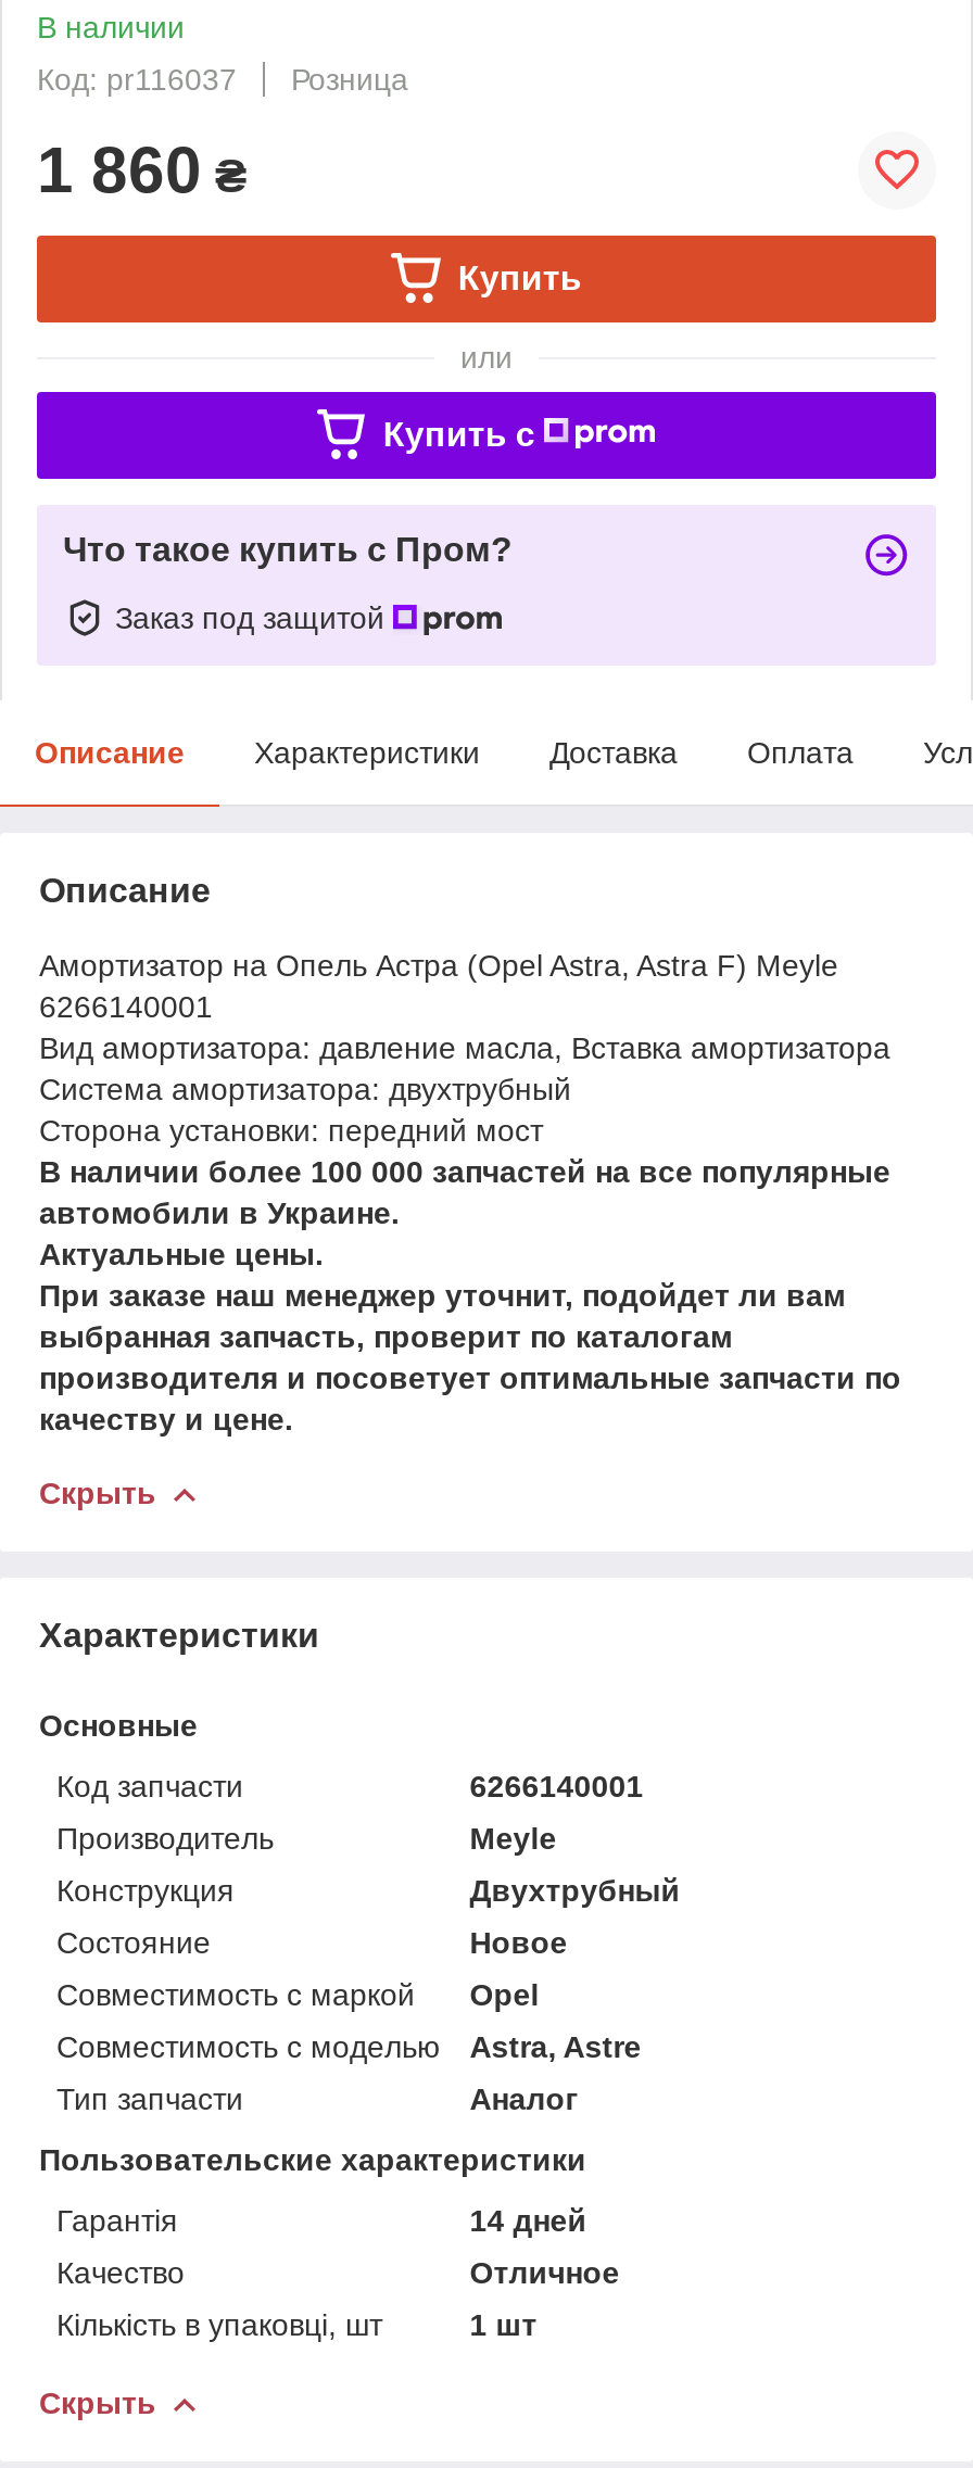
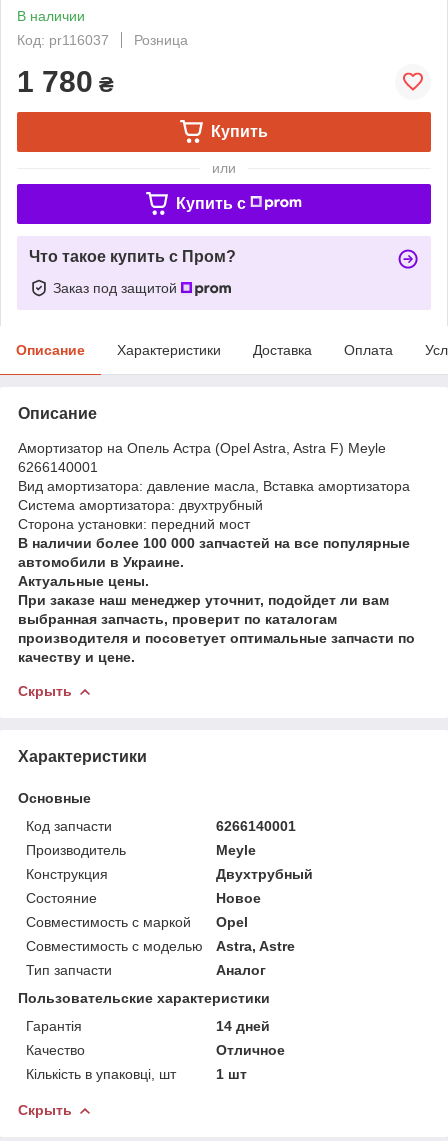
- 1 860 ₴
+ 1 780 ₴
